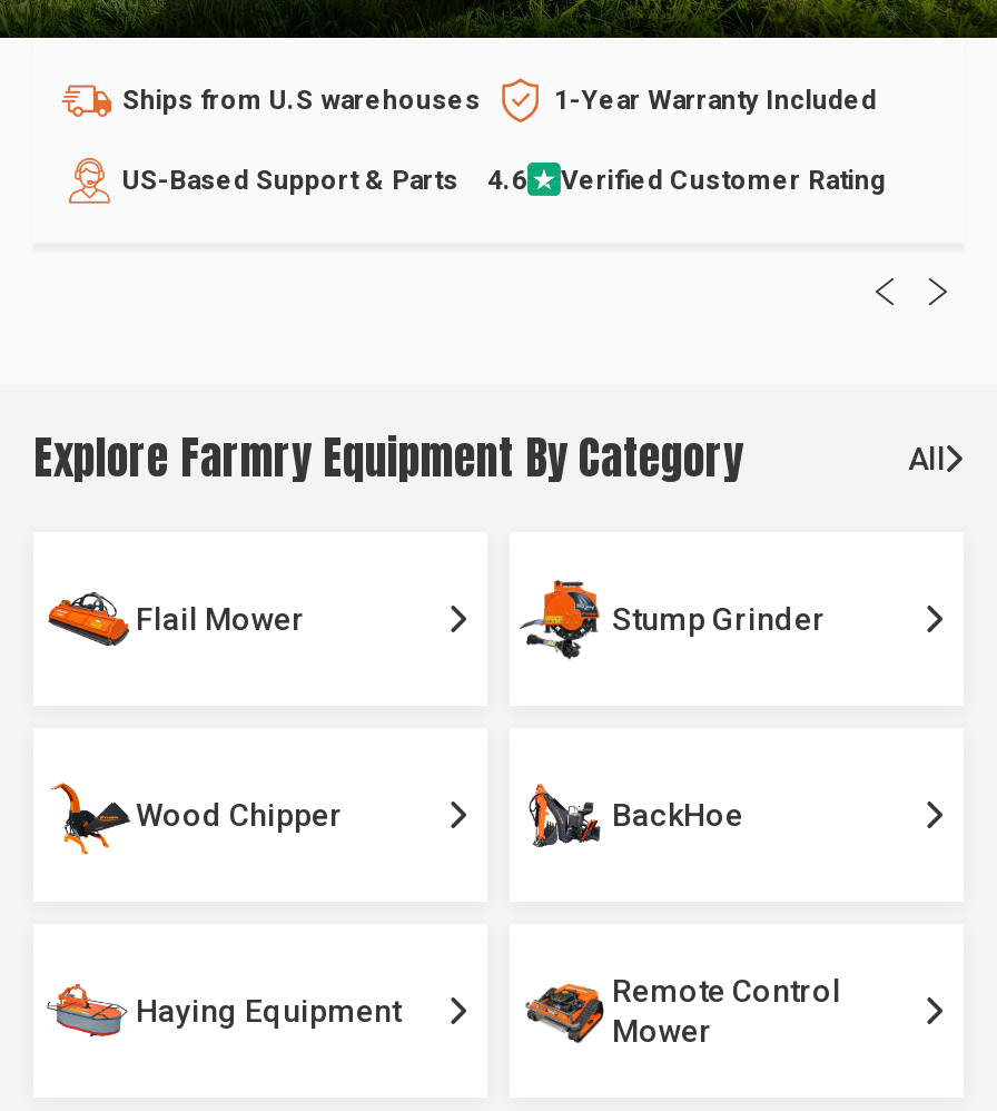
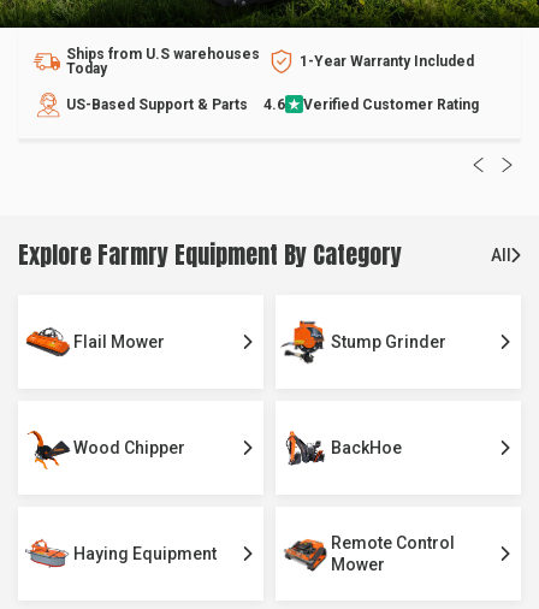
+ Today
